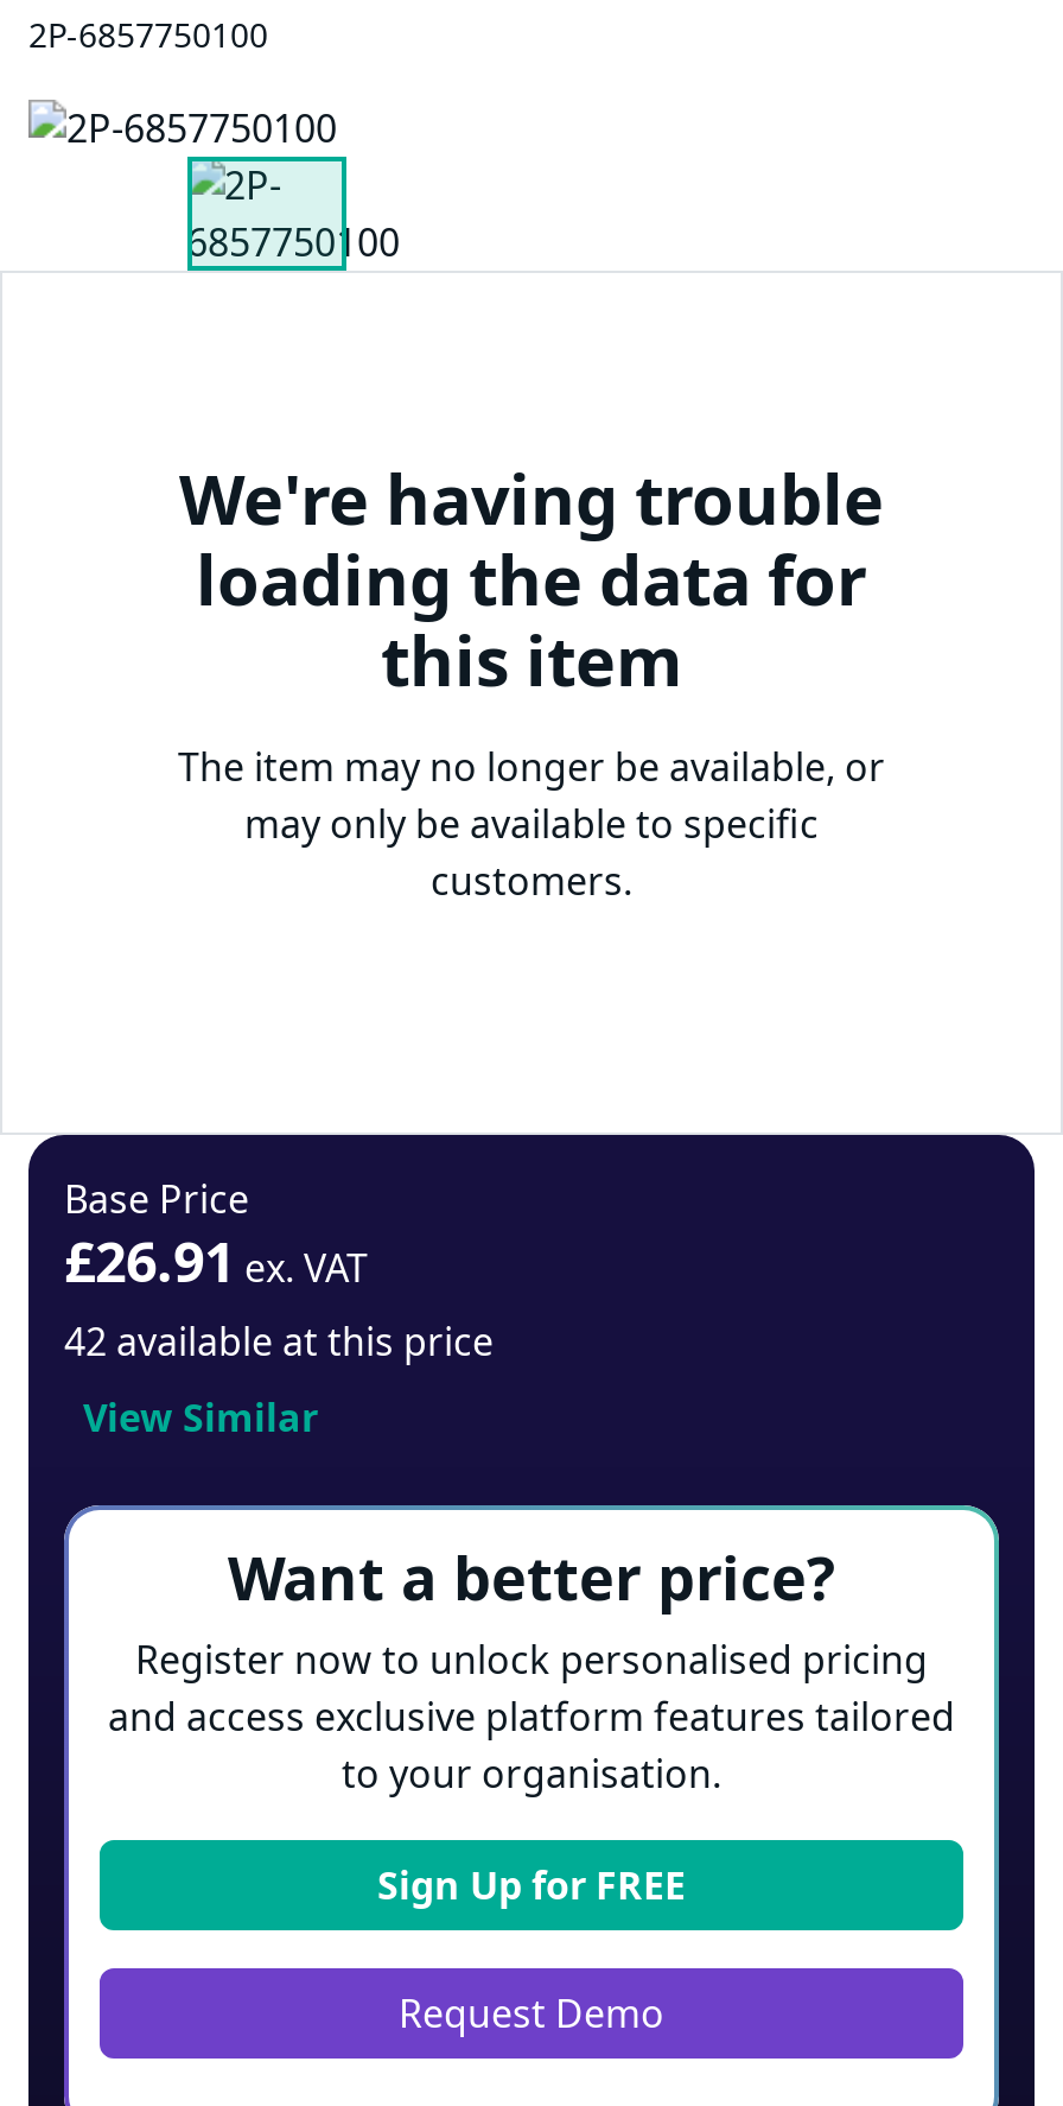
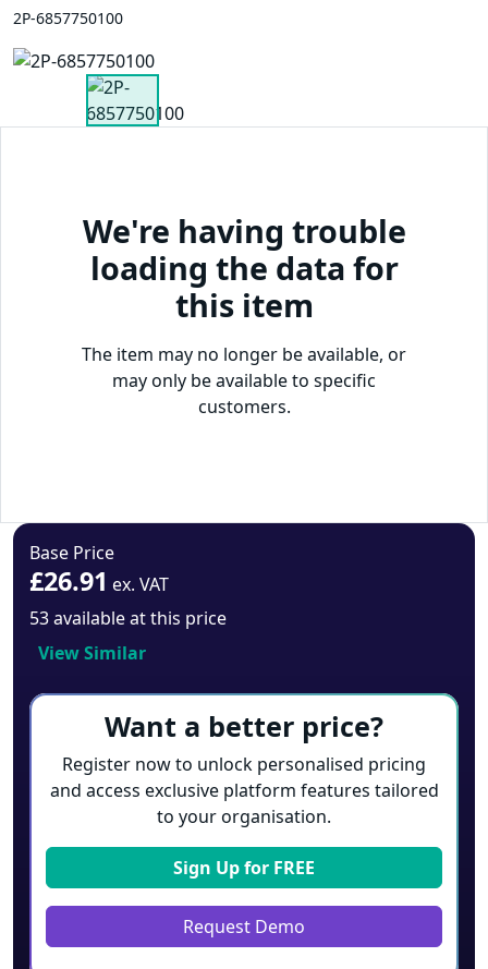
- 42 available at this price
+ 53 available at this price
